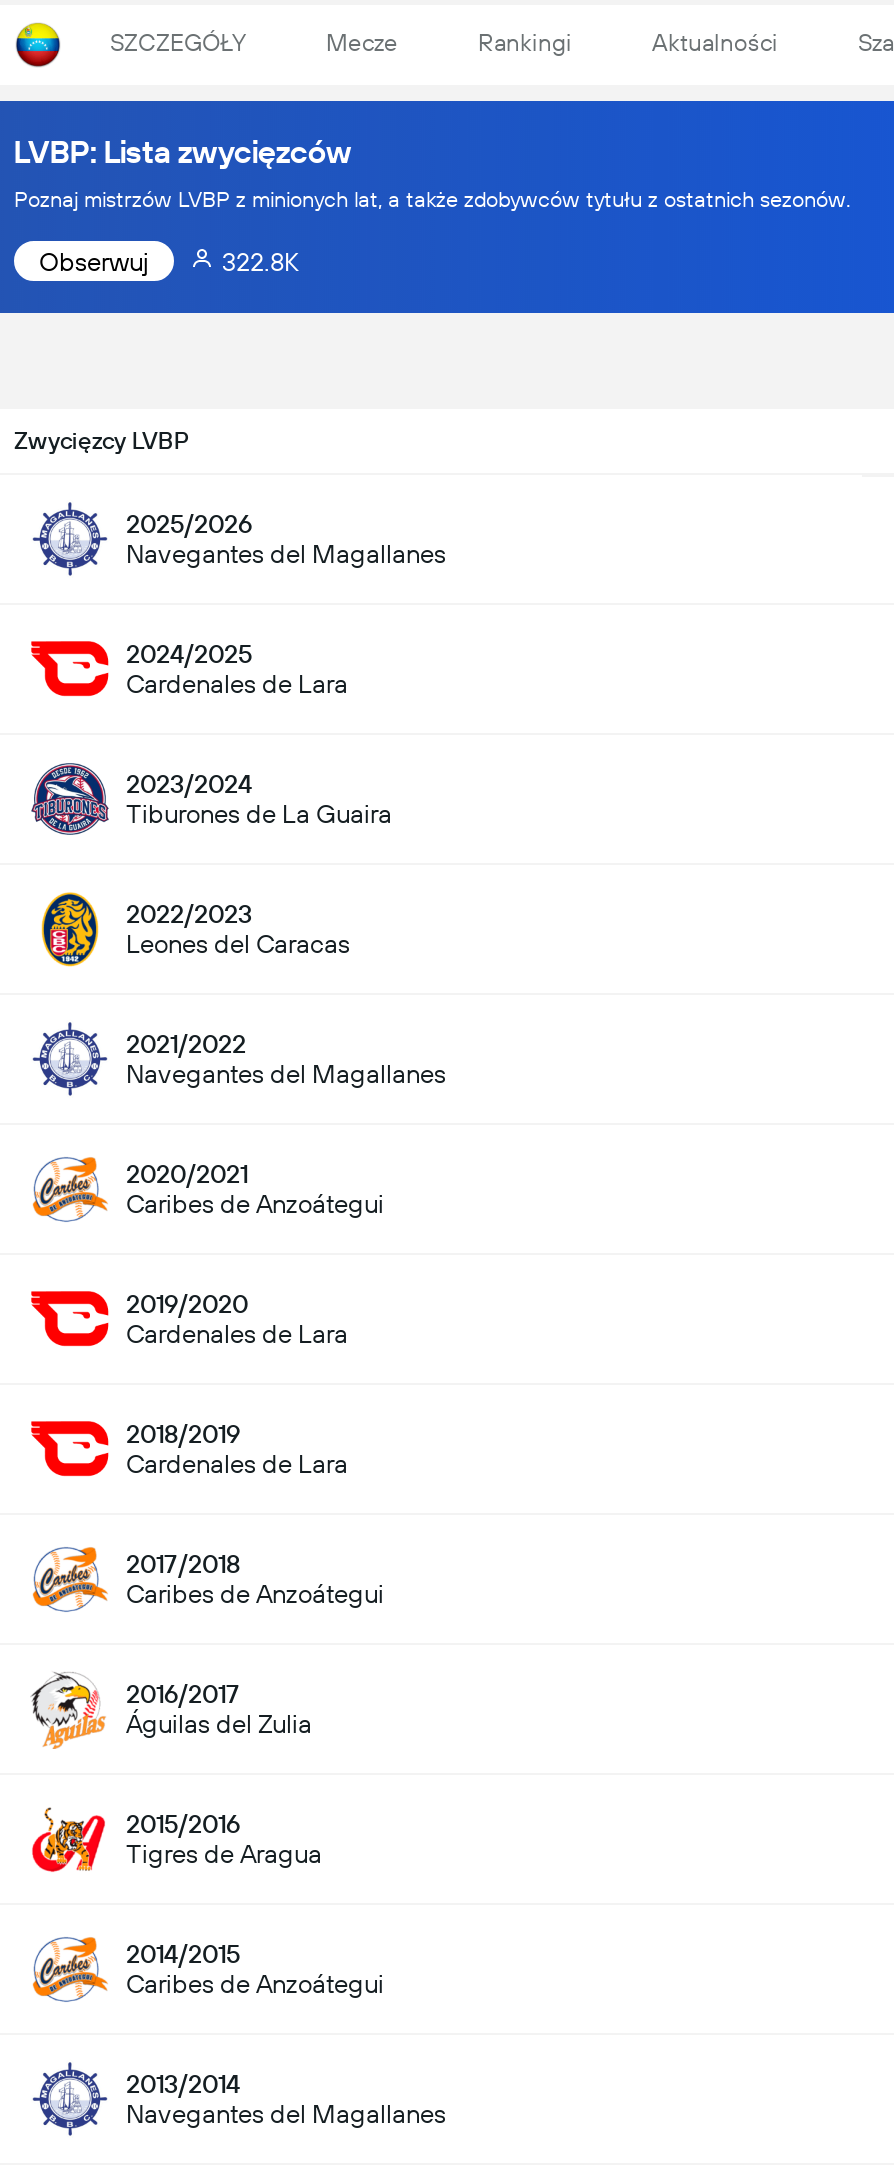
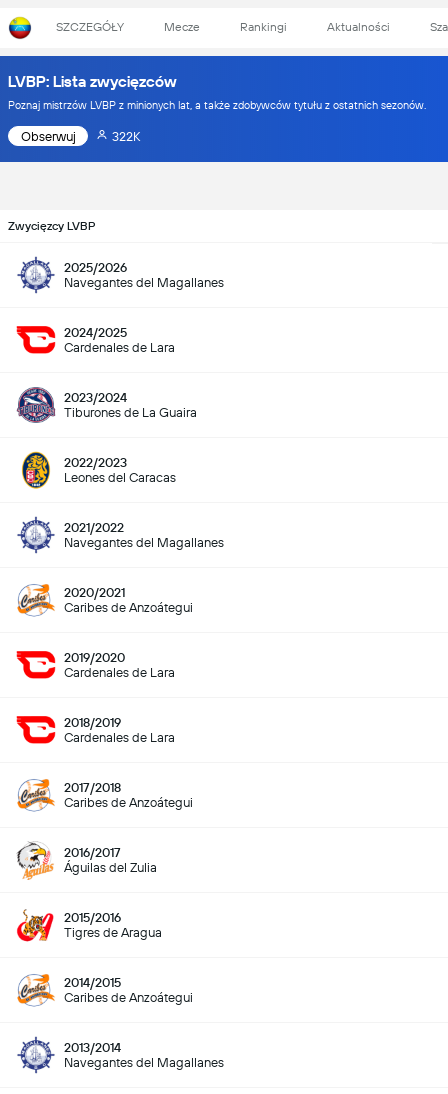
- 322.8K
+ 322K
